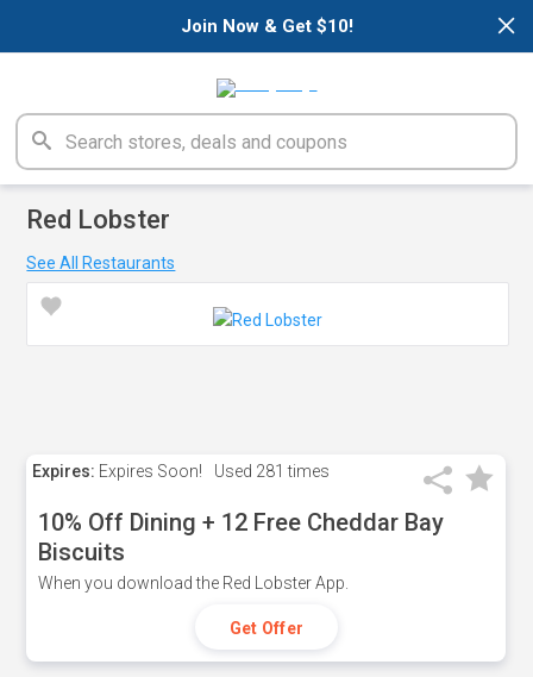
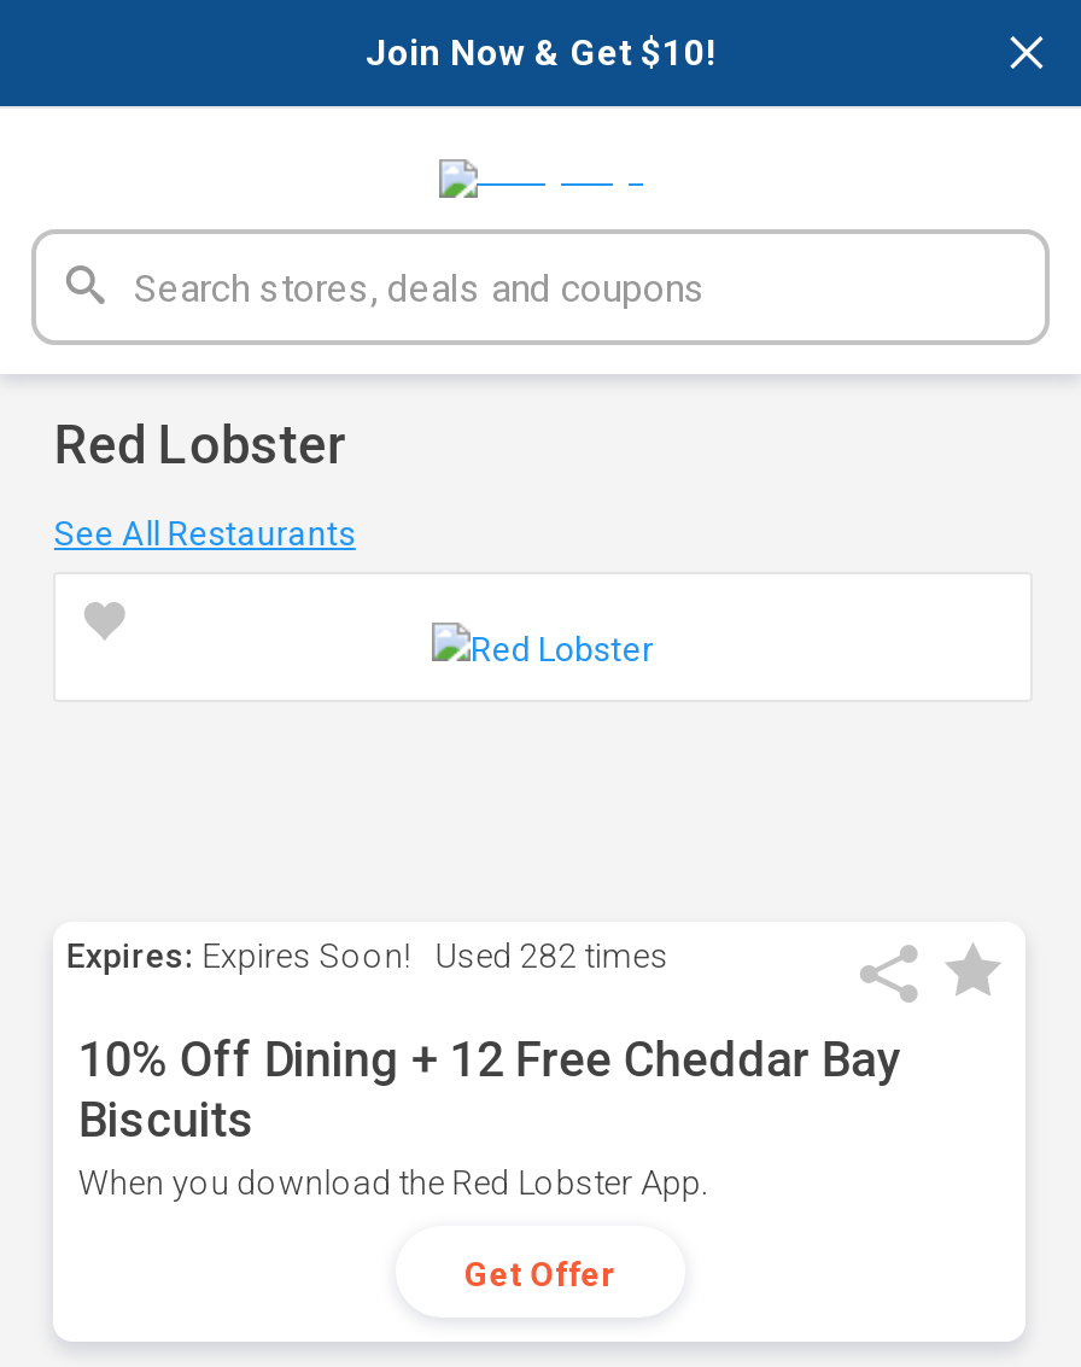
- Expires: Expires Soon! Used 281 times
+ Expires: Expires Soon! Used 282 times
